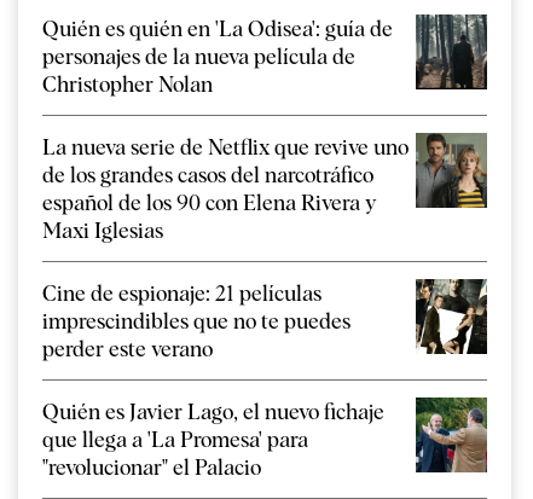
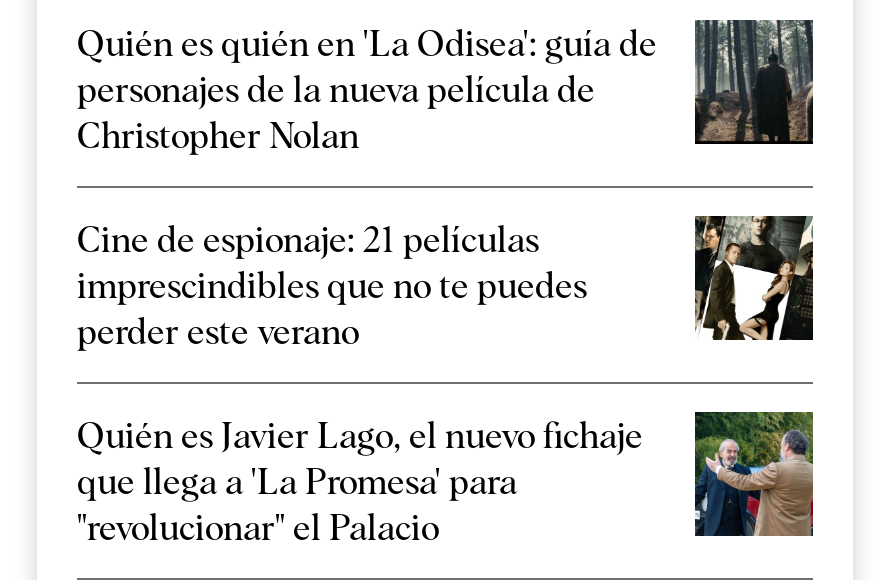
- [image]
- La nueva serie de Netflix que revive uno
- de los grandes casos del narcotráfico
- español de los 90 con Elena Rivera y
- Maxi Iglesias
